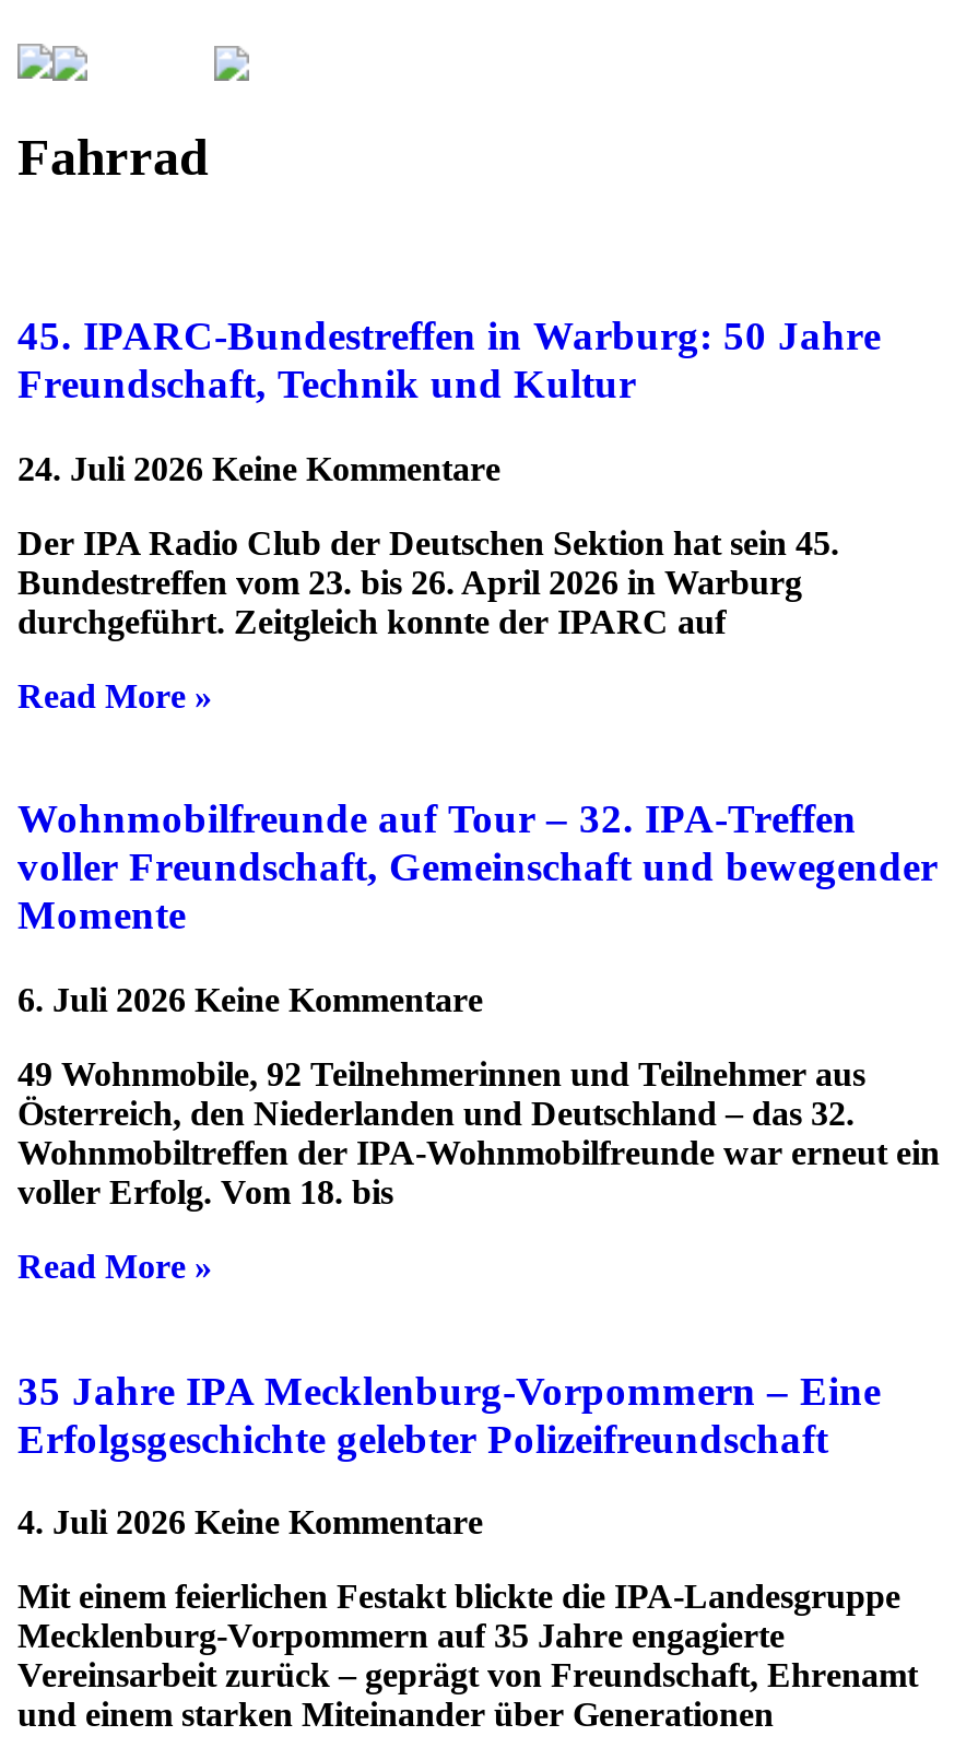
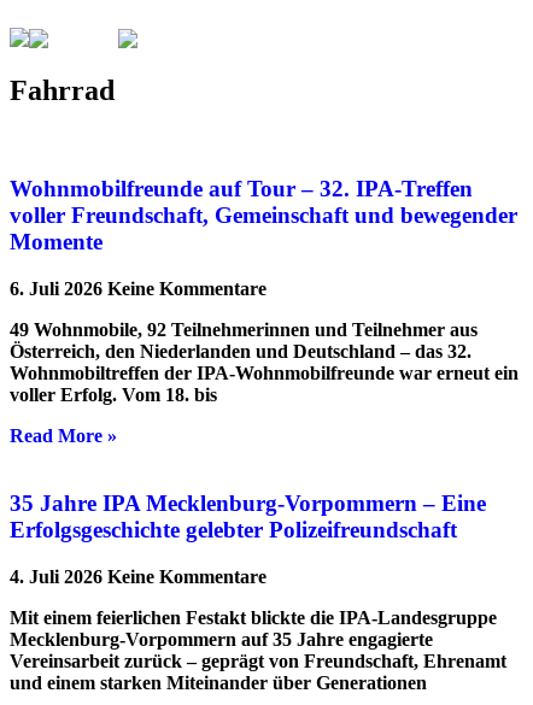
- 45. IPARC-Bundestreffen in Warburg: 50 Jahre
- Freundschaft, Technik und Kultur
- 24. Juli 2026 Keine Kommentare
- Der IPA Radio Club der Deutschen Sektion hat sein 45.
- Bundestreffen vom 23. bis 26. April 2026 in Warburg
- durchgeführt. Zeitgleich konnte der IPARC auf
- Read More »
